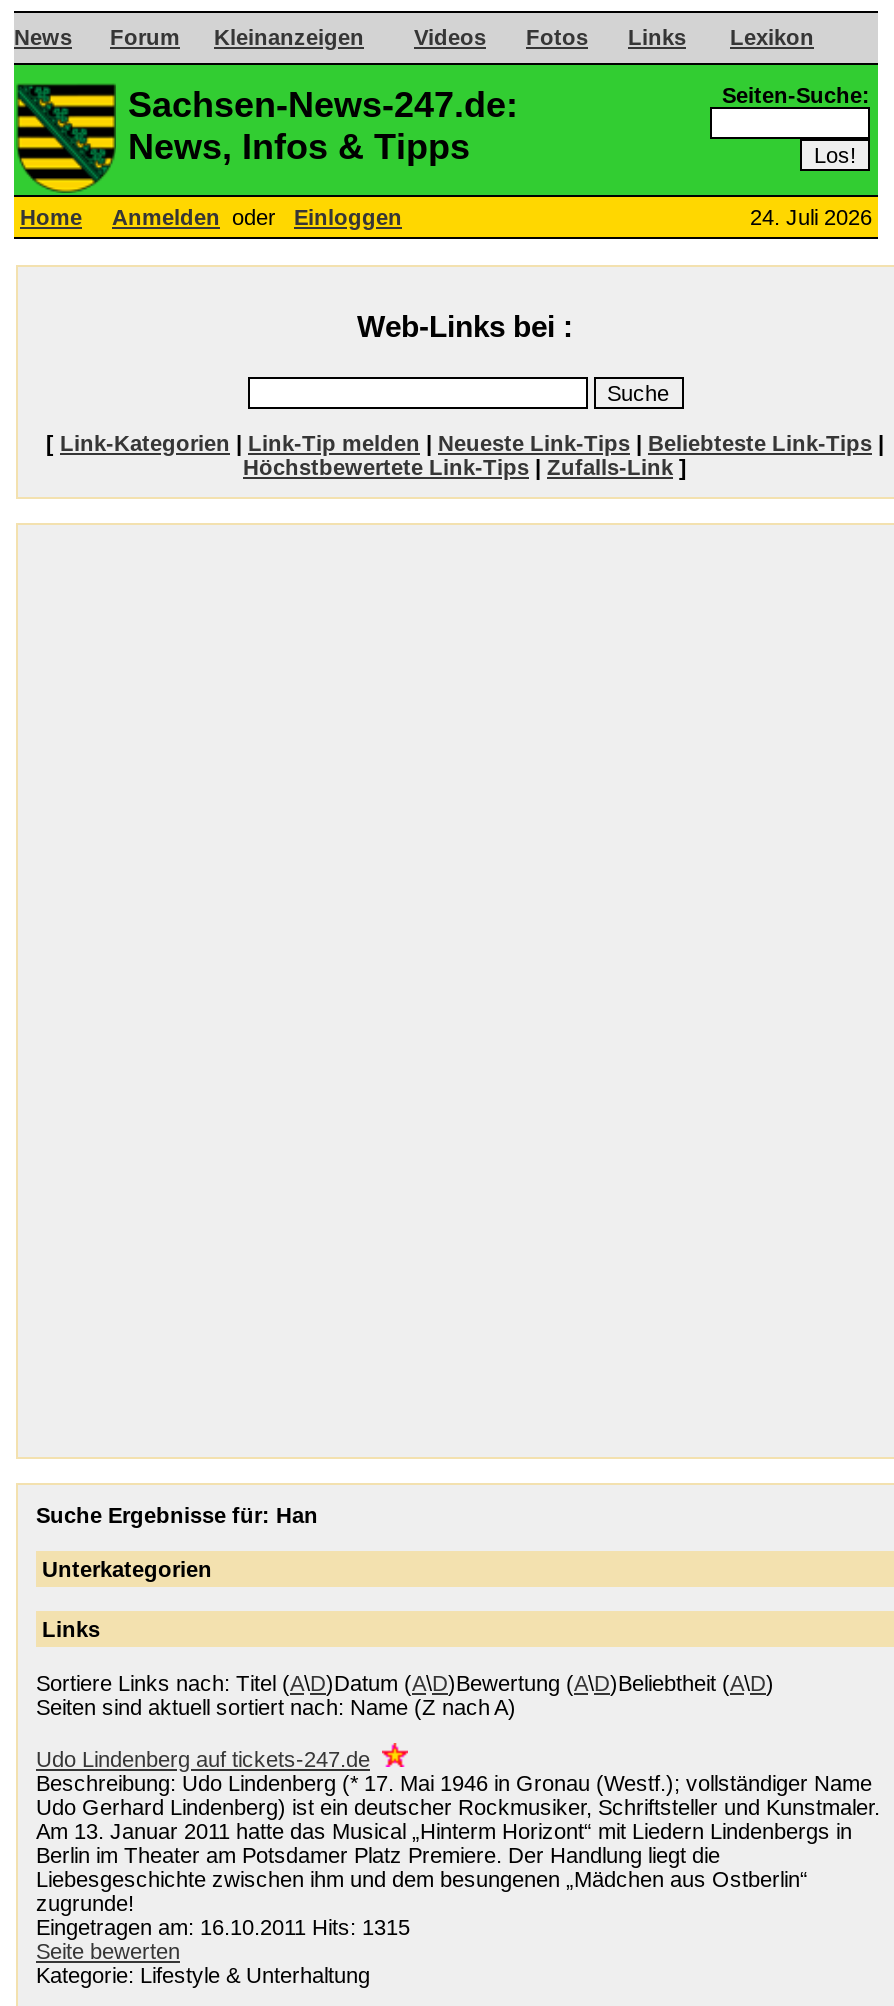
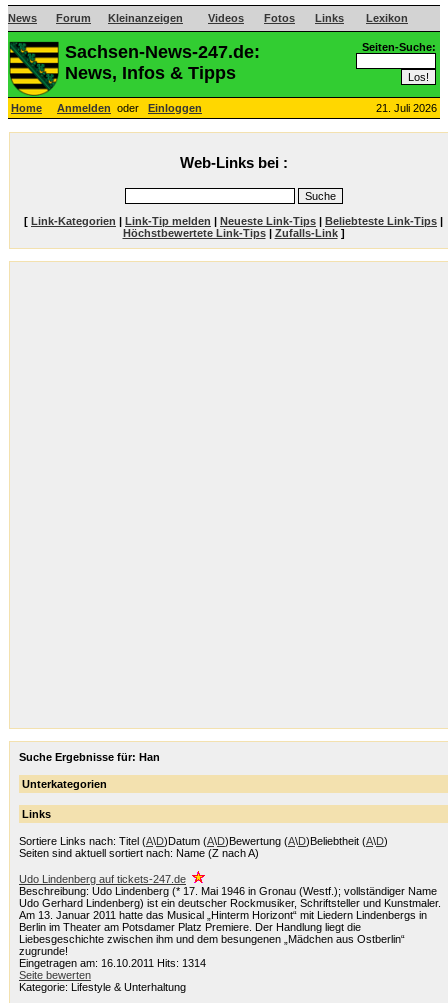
- 24. Juli 2026
+ 21. Juli 2026

- Eingetragen am: 16.10.2011 Hits: 1315
+ Eingetragen am: 16.10.2011 Hits: 1314
